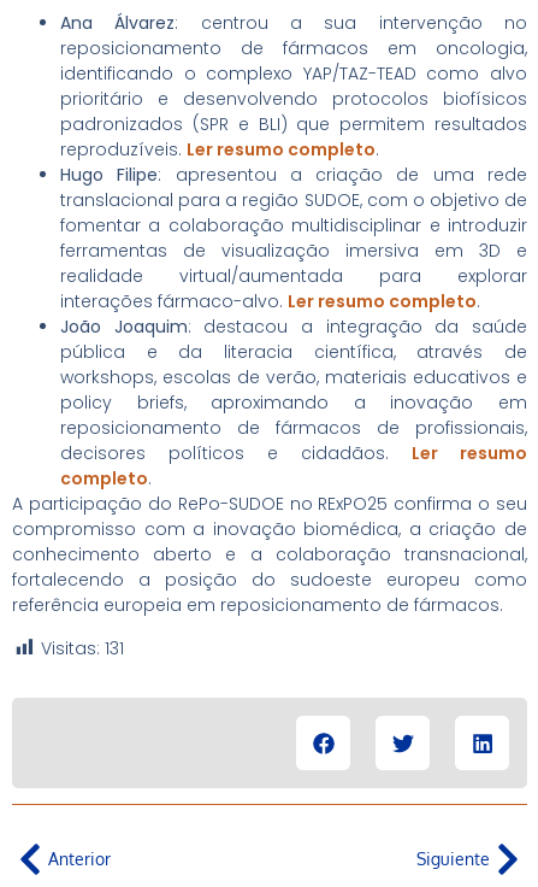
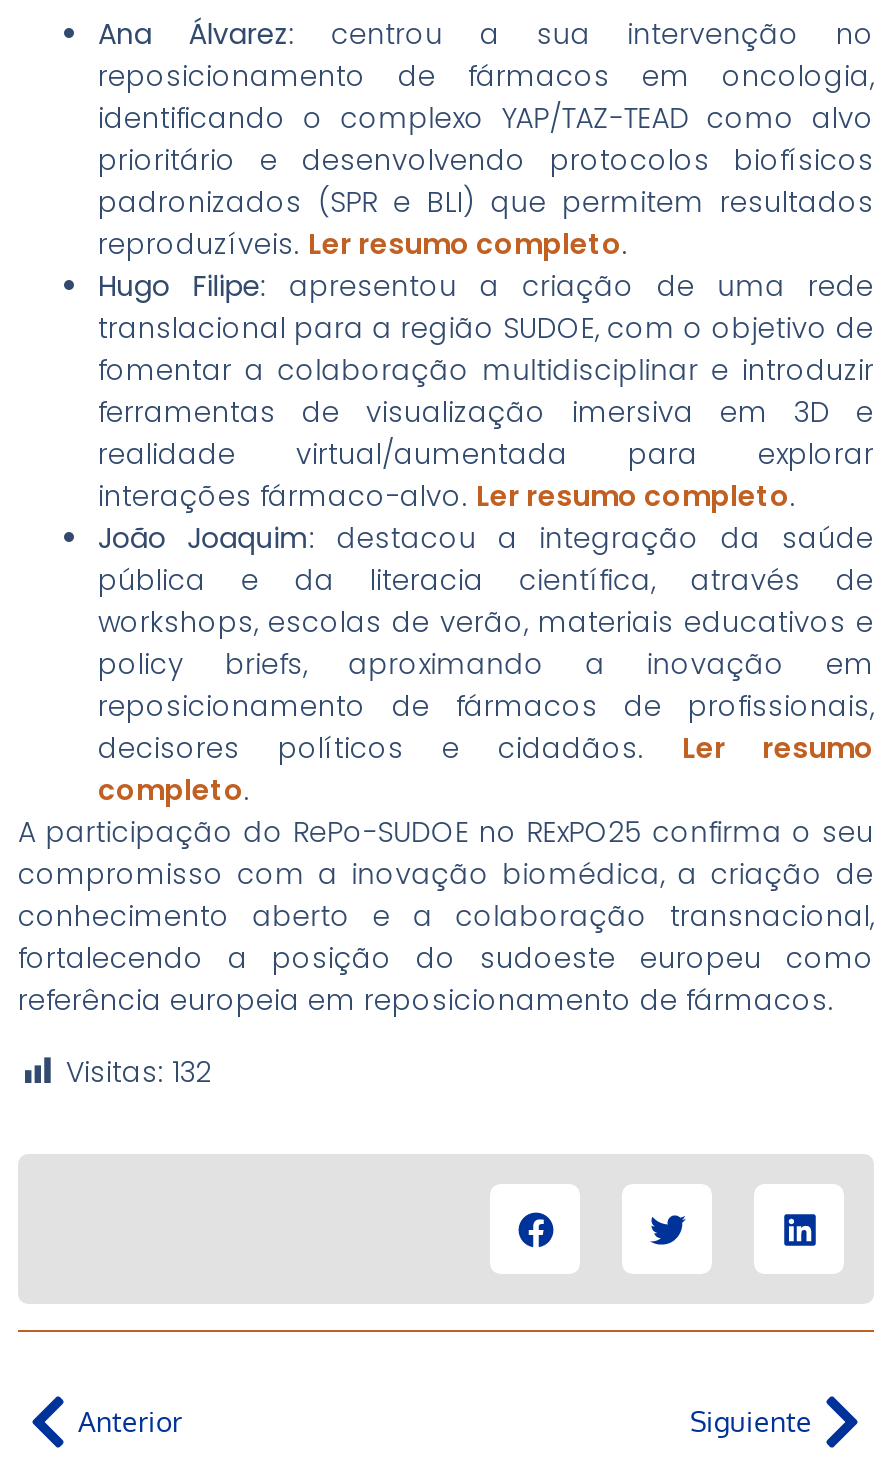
- Visitas: 131
+ Visitas: 132
